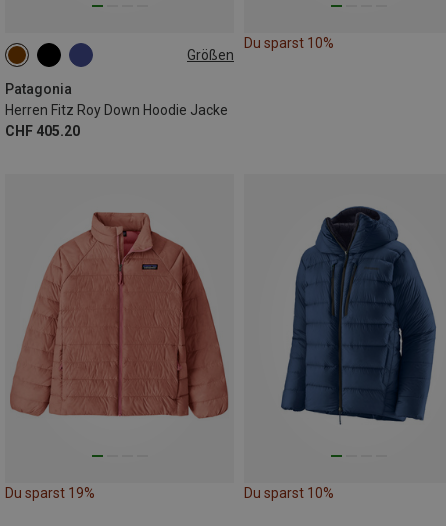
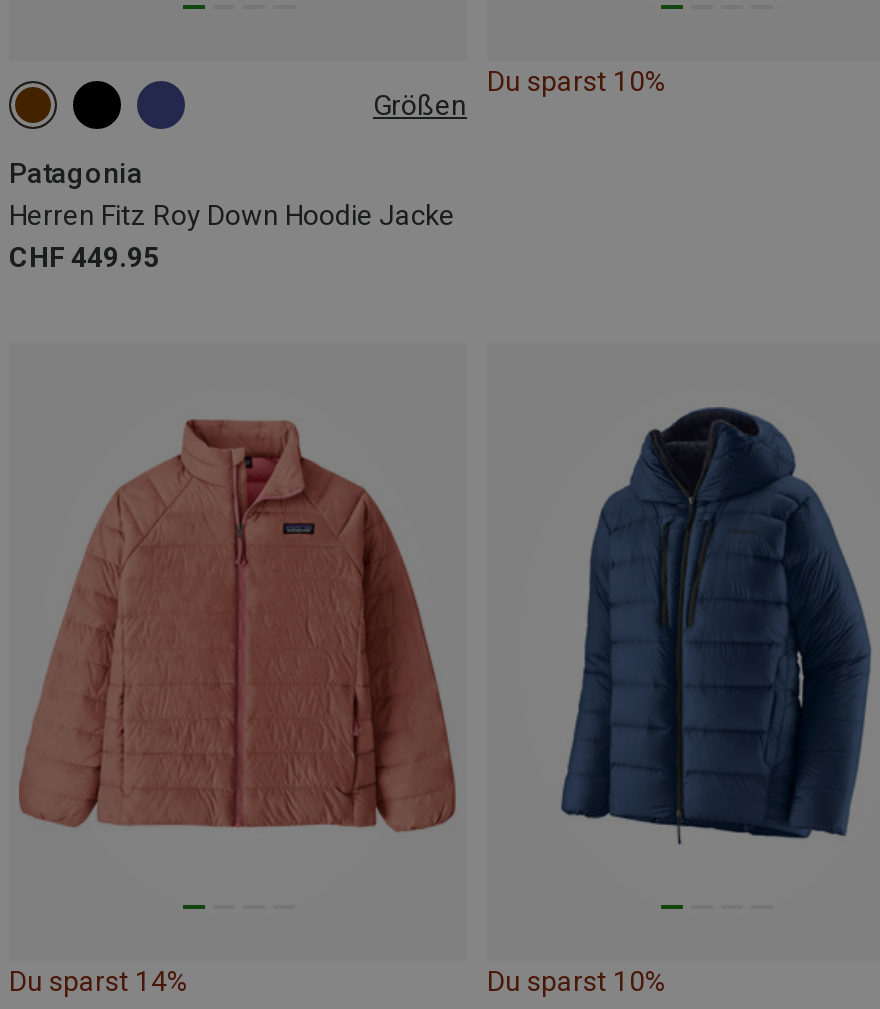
- CHF 405.20
+ CHF 449.95

- Du sparst 19%
+ Du sparst 14%
